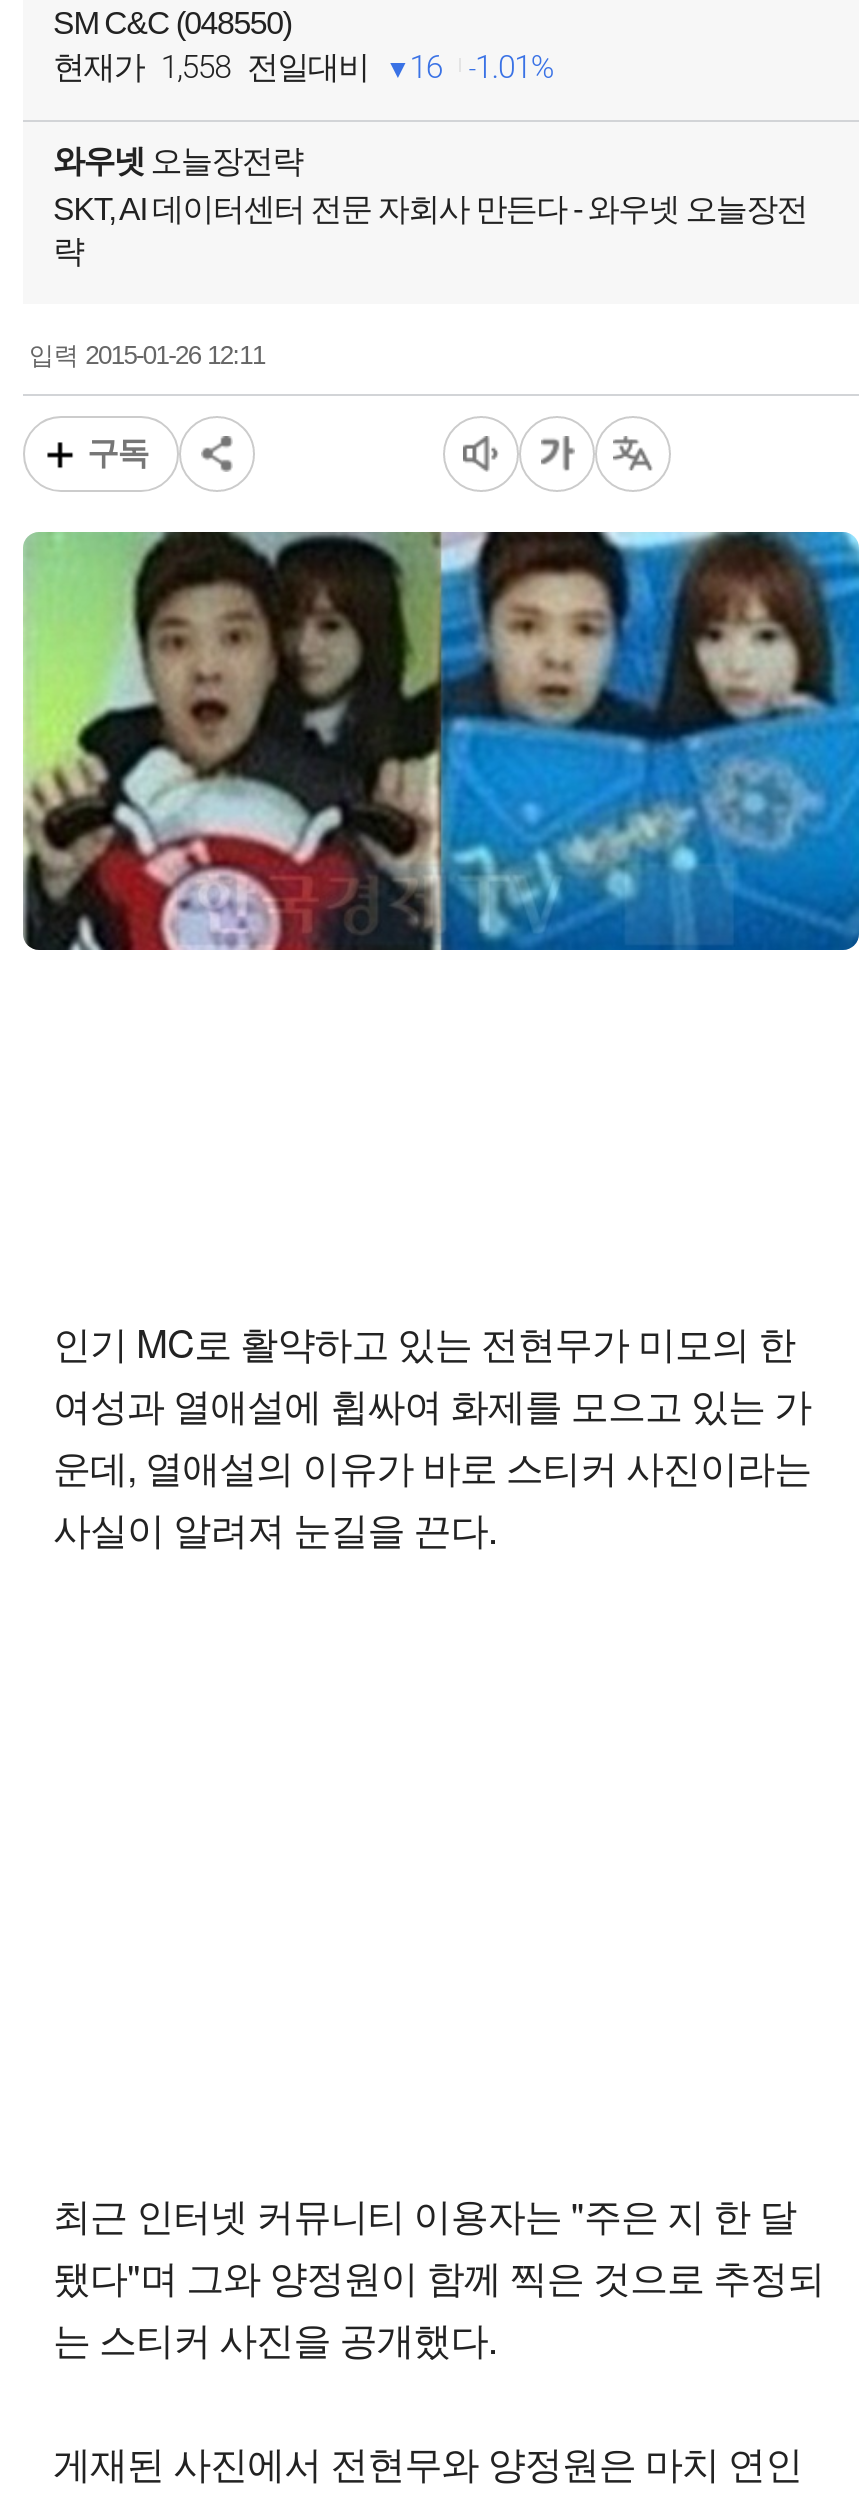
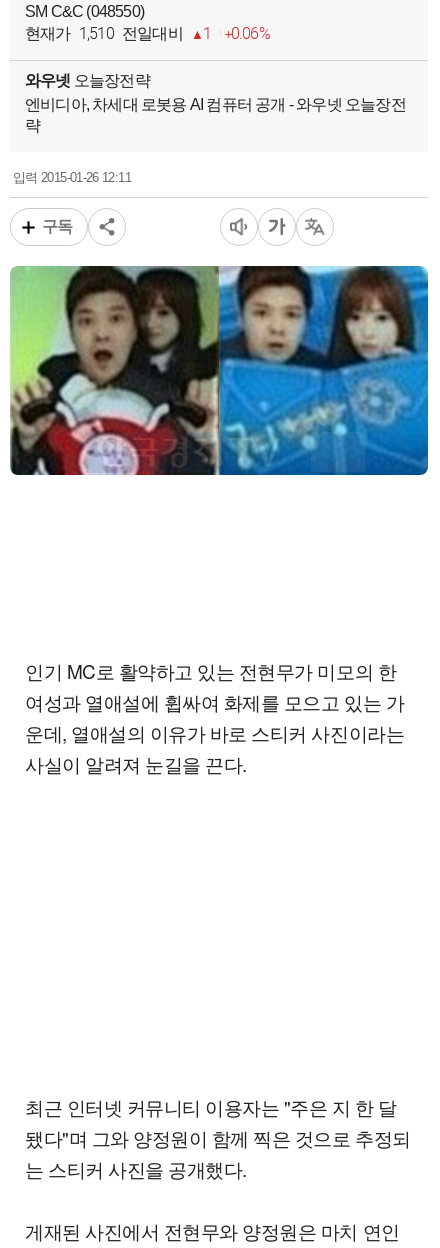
- 현재가 1,558 전일대비
+ 현재가 1,510 전일대비

- 16
+ 1

- 1.01%
+ 0.06%

- SKT, AI 데이터센터 전문 자회사 만든다 - 와우넷 오늘장전
+ 엔비디아, 차세대 로봇용 AI 컴퓨터 공개 - 와우넷 오늘장전
